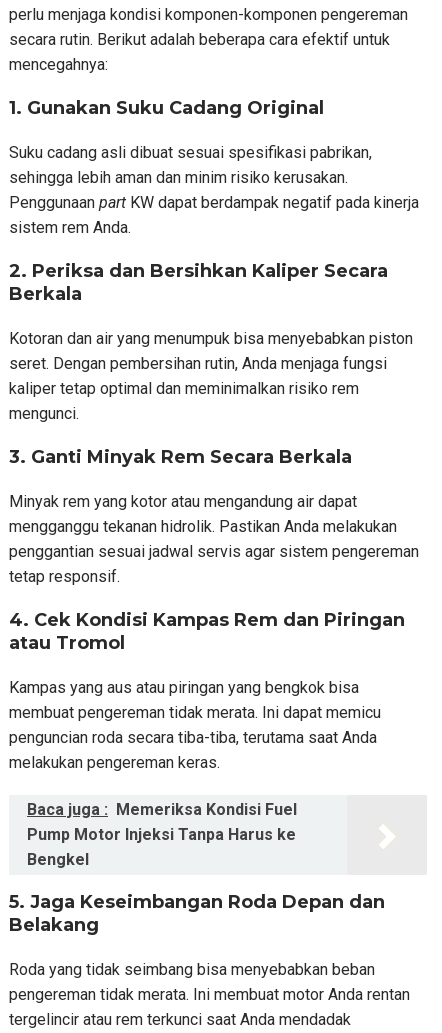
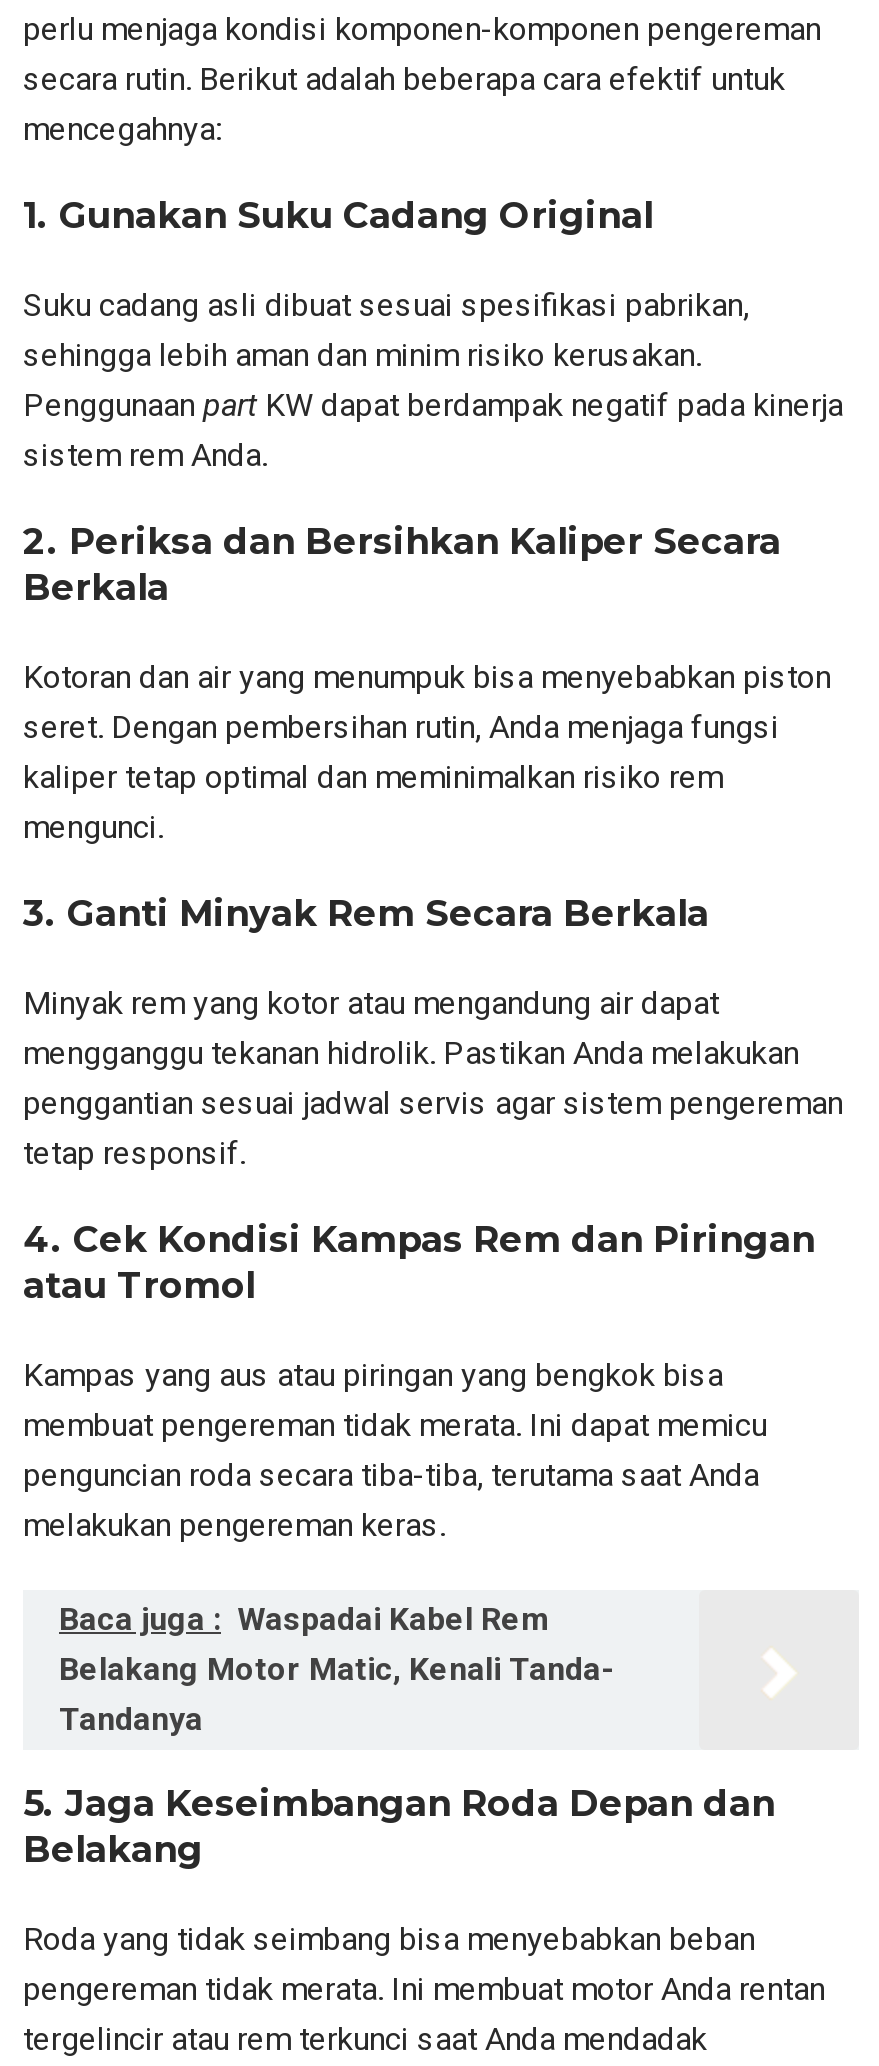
- Baca juga : Memeriksa Kondisi Fuel
- Pump Motor Injeksi Tanpa Harus ke
- Bengkel
+ Baca juga : Waspadai Kabel Rem
+ Belakang Motor Matic, Kenali Tanda-
+ Tandanya
